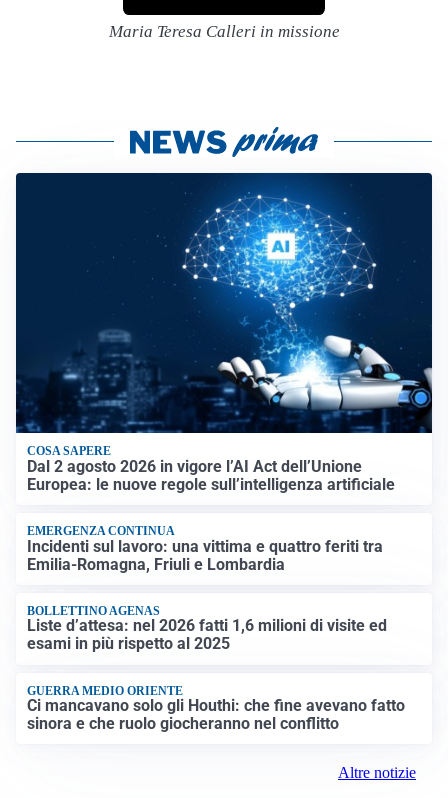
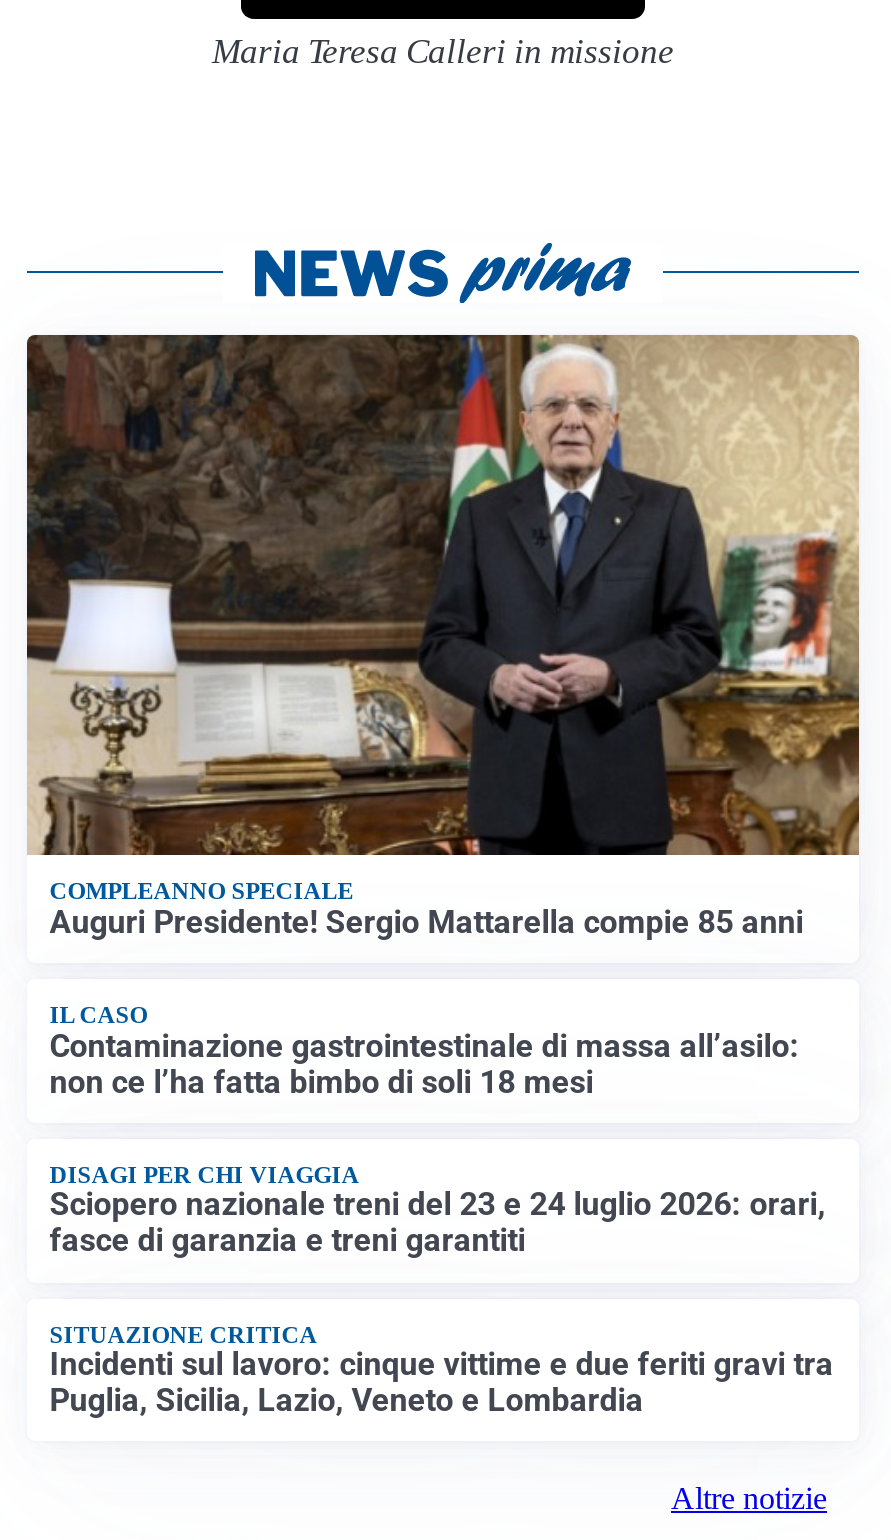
- [image]
- COSA SAPERE
- Dal 2 agosto 2026 in vigore l’AI Act dell’Unione
- Europea: le nuove regole sull’intelligenza artificiale
+ [image]
+ COMPLEANNO SPECIALE
+ Auguri Presidente! Sergio Mattarella compie 85 anni

- EMERGENZA CONTINUA
- Incidenti sul lavoro: una vittima e quattro feriti tra
- Emilia-Romagna, Friuli e Lombardia
+ IL CASO
+ Contaminazione gastrointestinale di massa all’asilo:
+ non ce l’ha fatta bimbo di soli 18 mesi

- BOLLETTINO AGENAS
- Liste d’attesa: nel 2026 fatti 1,6 milioni di visite ed
- esami in più rispetto al 2025
+ DISAGI PER CHI VIAGGIA
+ Sciopero nazionale treni del 23 e 24 luglio 2026: orari,
+ fasce di garanzia e treni garantiti

- GUERRA MEDIO ORIENTE
- Ci mancavano solo gli Houthi: che fine avevano fatto
- sinora e che ruolo giocheranno nel conflitto
+ SITUAZIONE CRITICA
+ Incidenti sul lavoro: cinque vittime e due feriti gravi tra
+ Puglia, Sicilia, Lazio, Veneto e Lombardia
